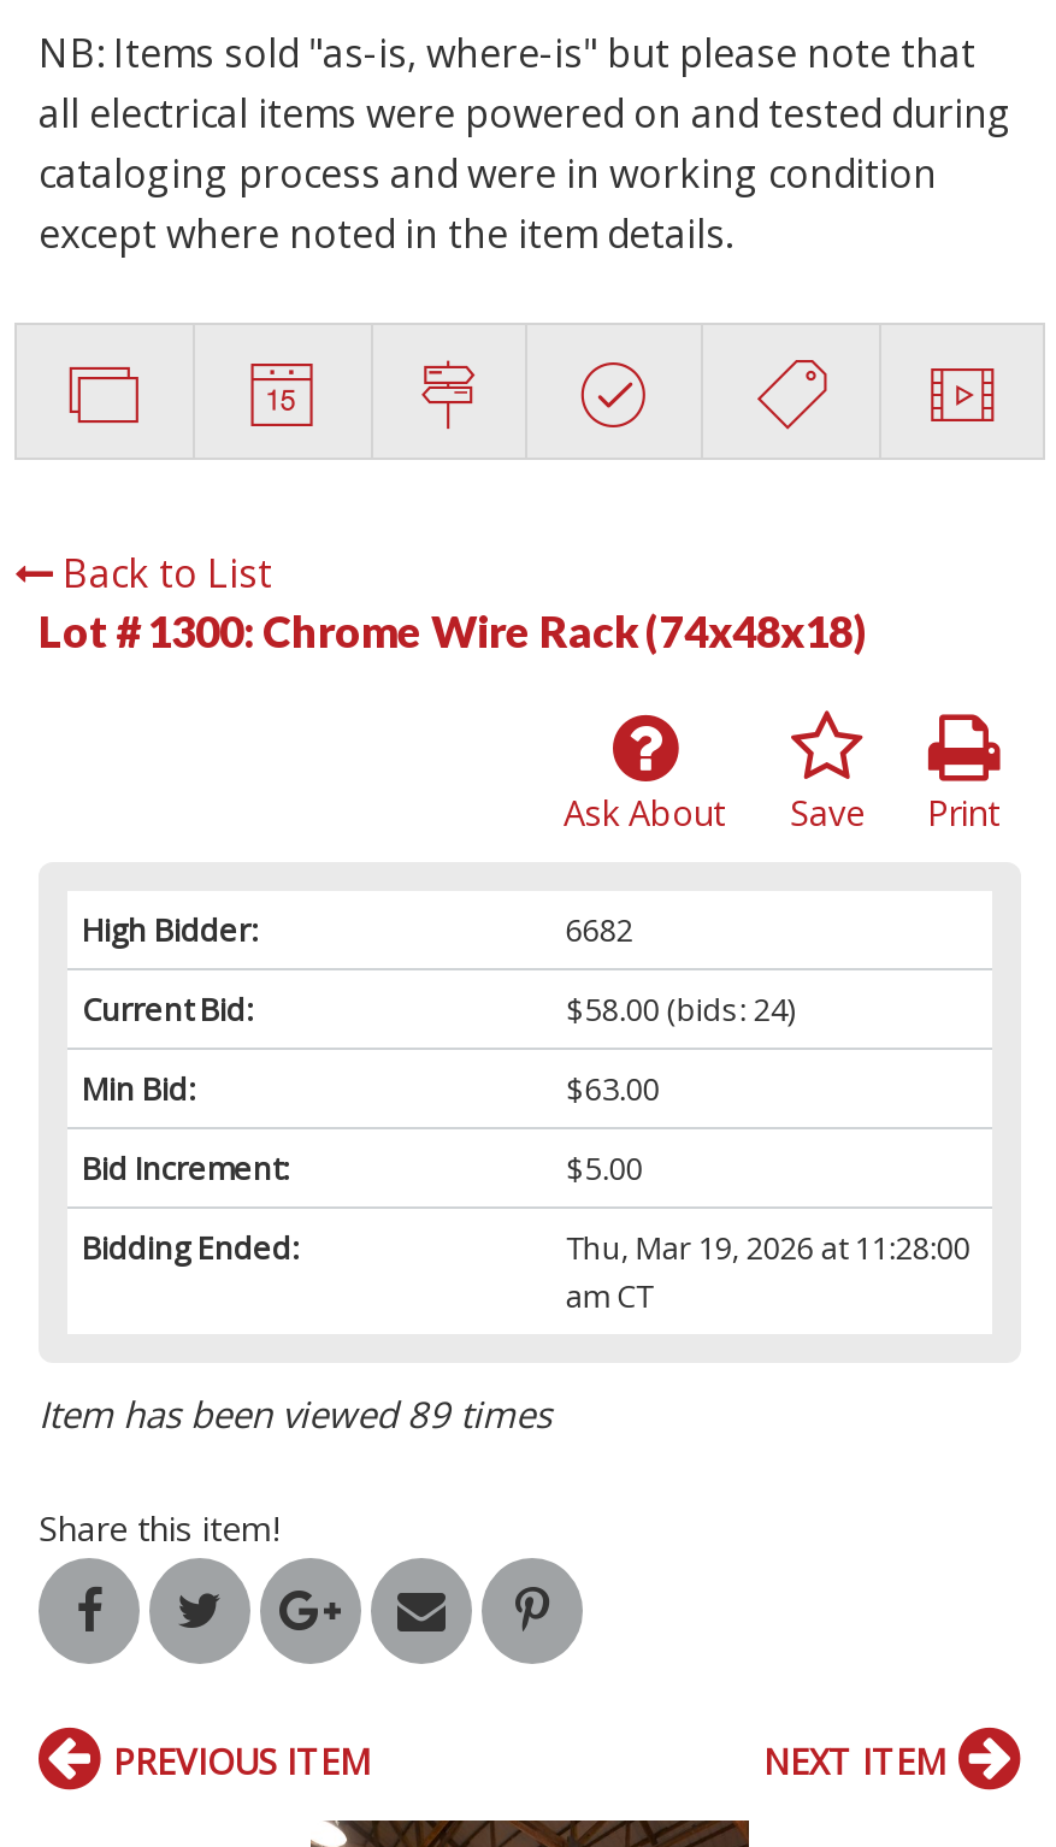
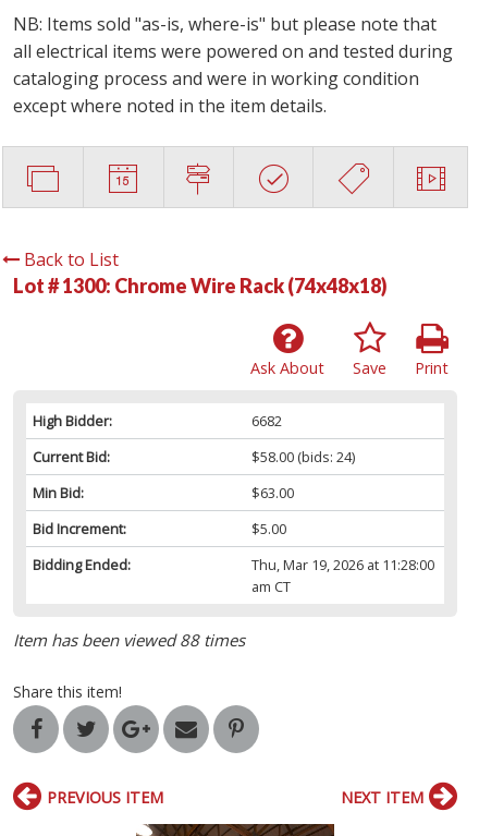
- Item has been viewed 89 times
+ Item has been viewed 88 times
